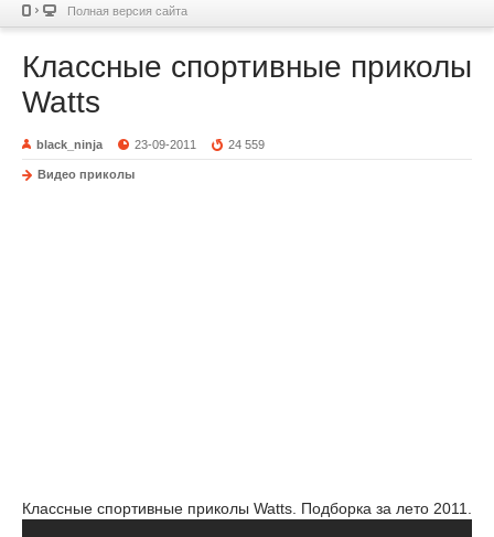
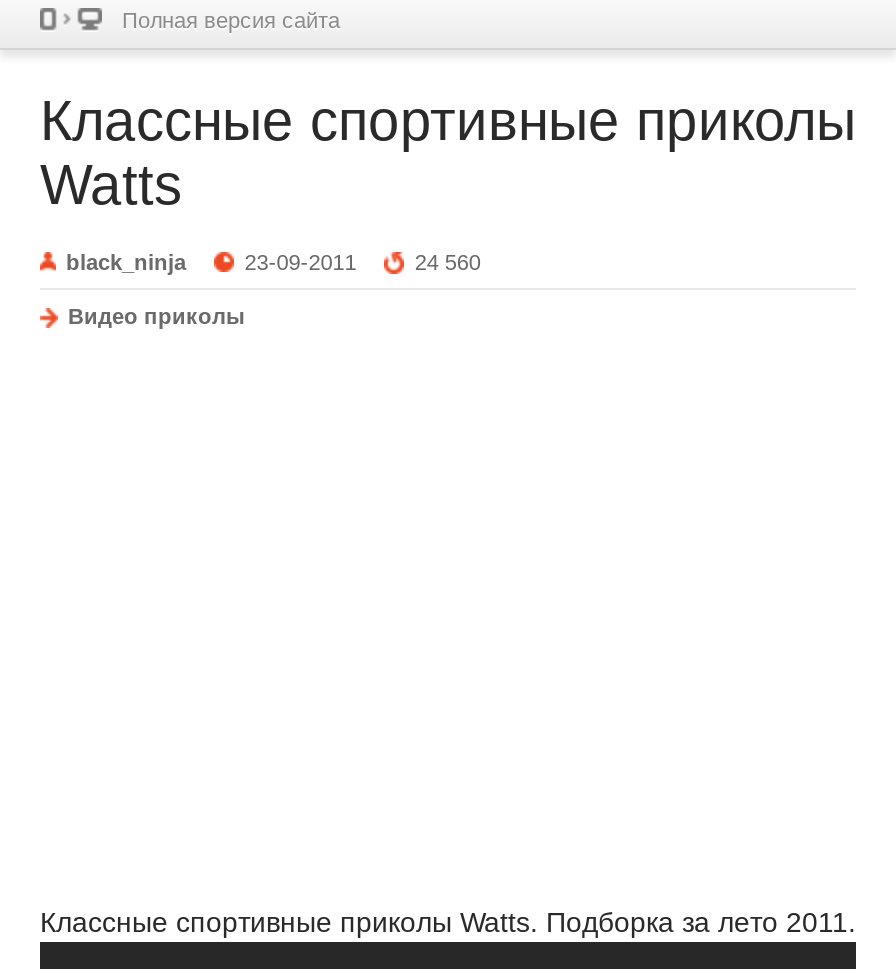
- 24 559
+ 24 560
